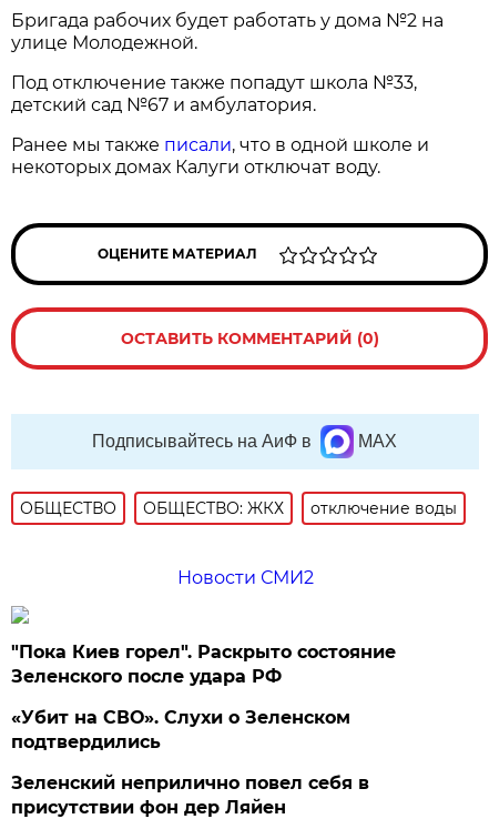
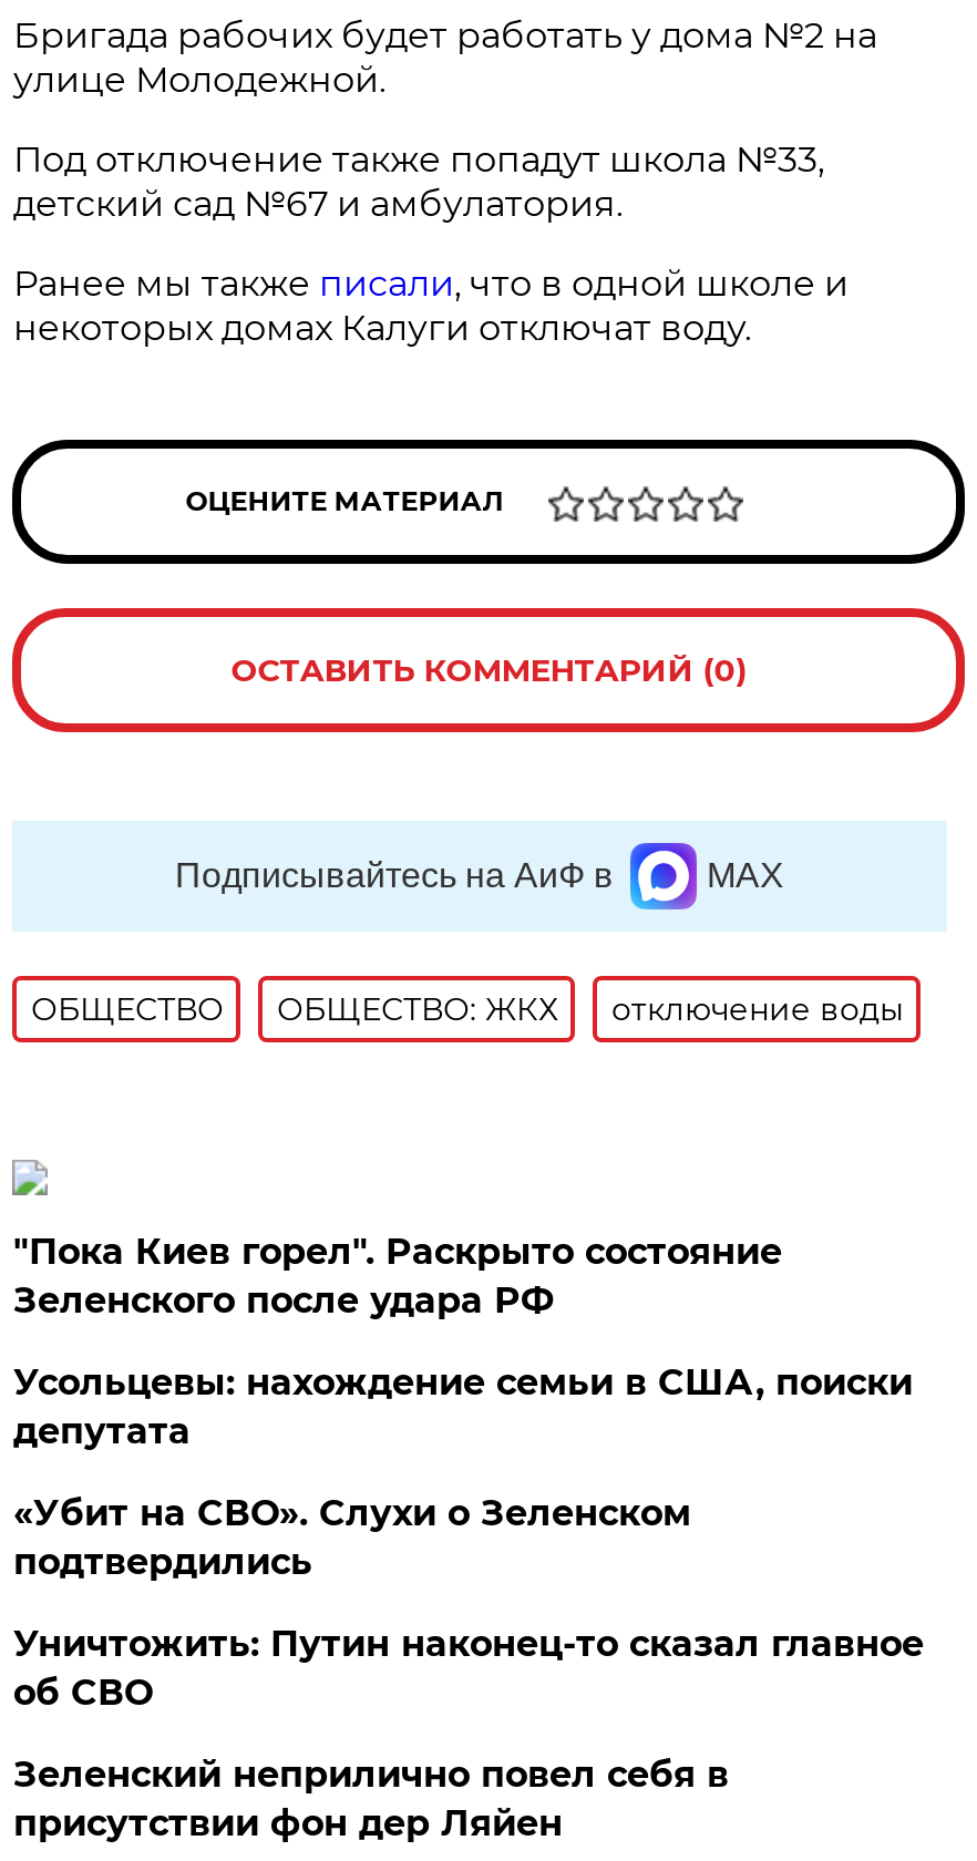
- Новости СМИ2

moved up: "Пока Киев горел". Раскрыто состояние | Зеленского после удара РФ

+ Усольцевы: нахождение семьи в США, поиски
+ депутата

+ Уничтожить: Путин наконец-то сказал главное
+ об СВО
